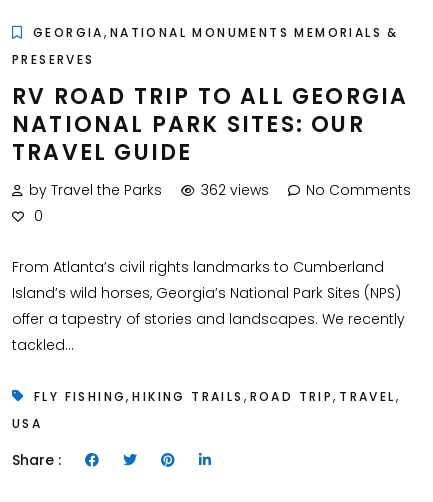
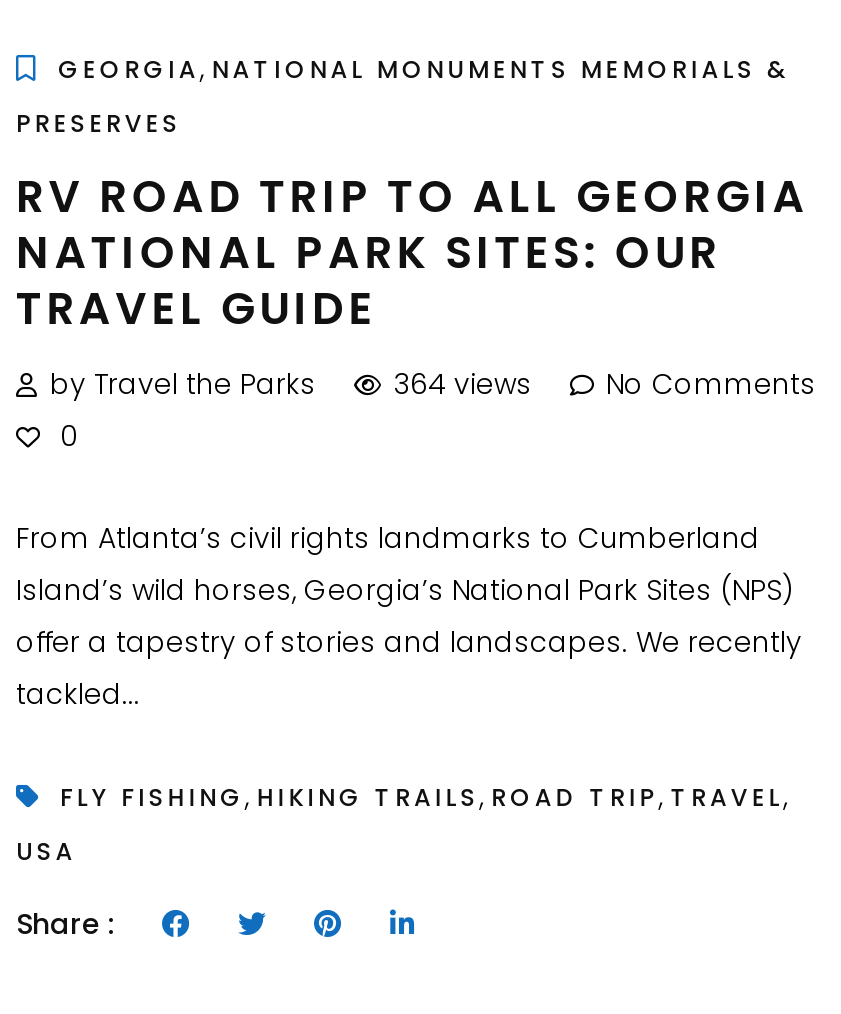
- by Travel the Parks 362 views No Comments
+ by Travel the Parks 364 views No Comments
